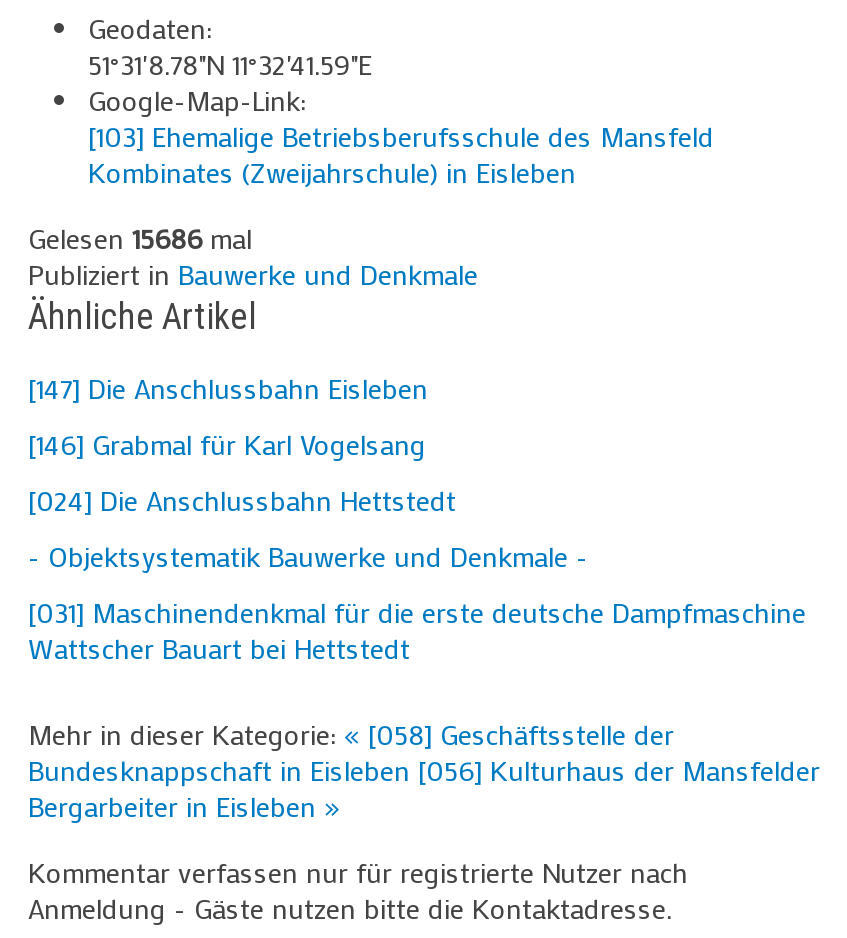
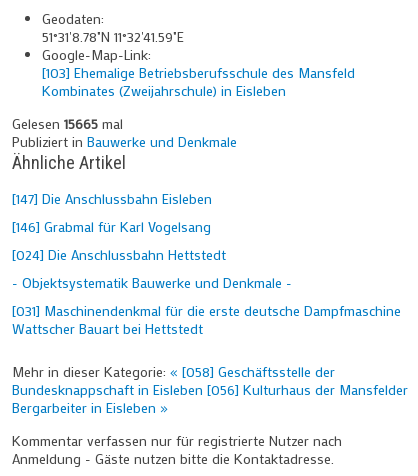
- Gelesen 15686 mal
+ Gelesen 15665 mal
